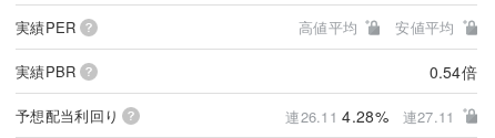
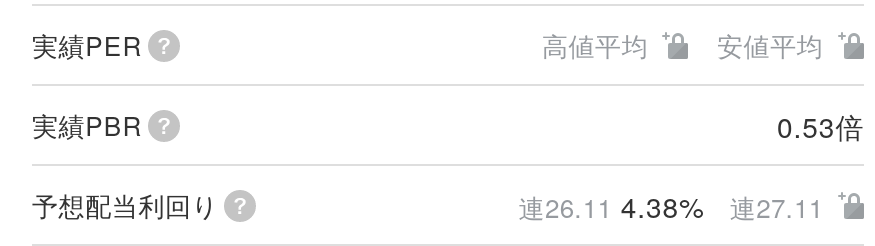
- 0.54倍
+ 0.53倍

- 連26.11 4.28% 連27.11
+ 連26.11 4.38% 連27.11
